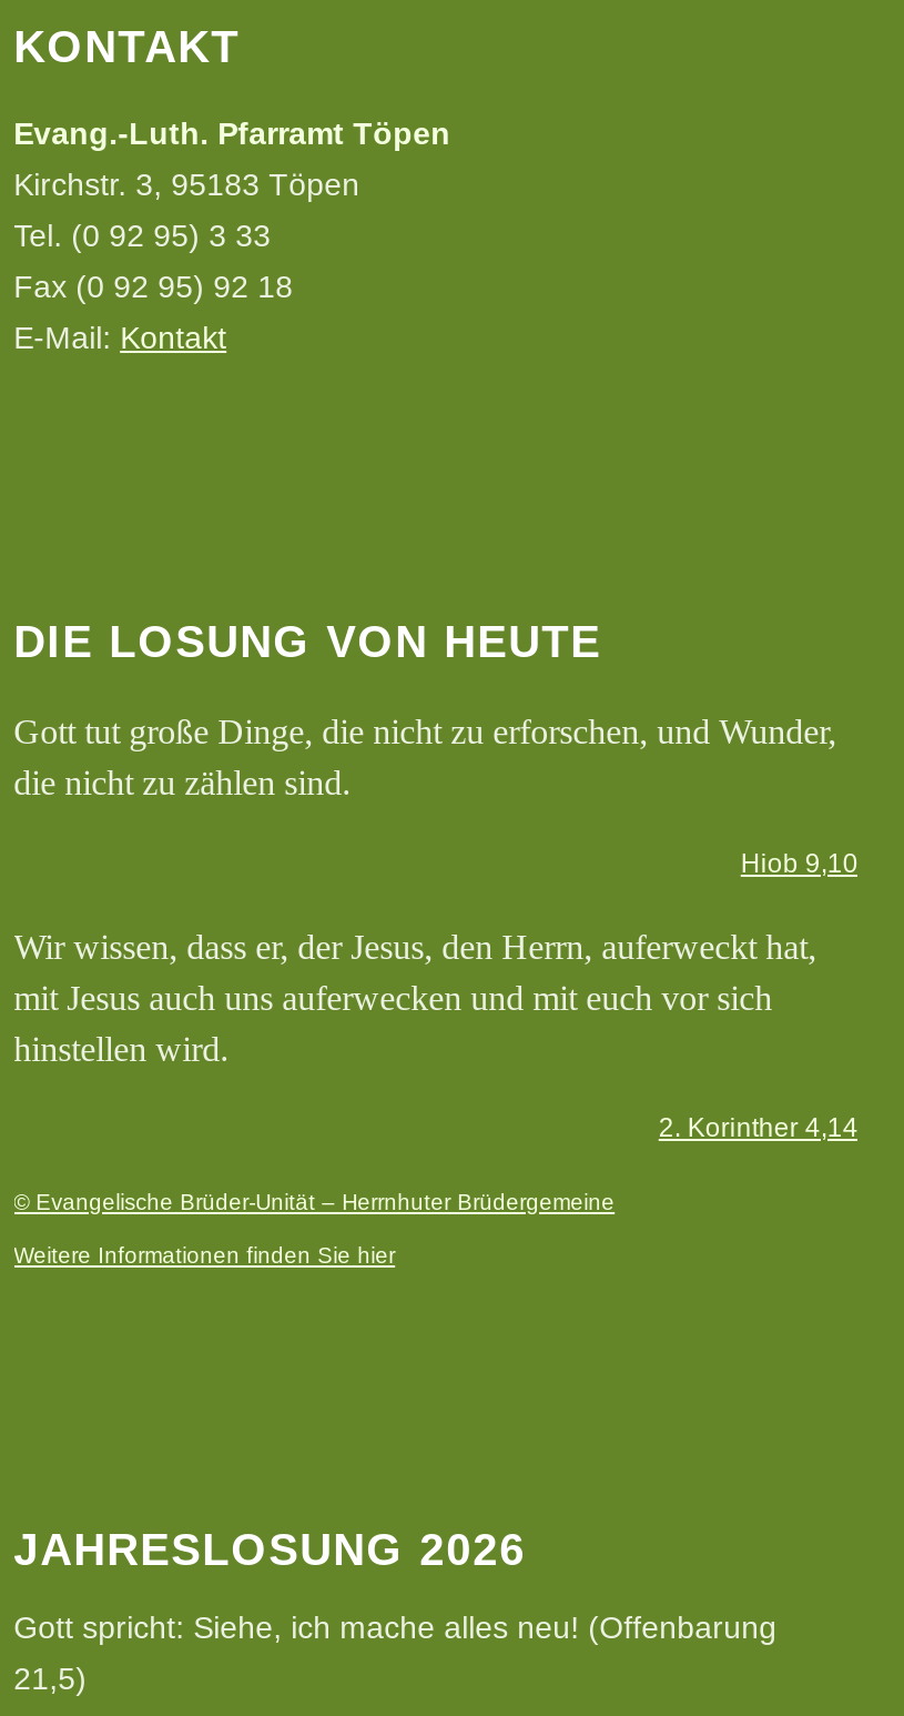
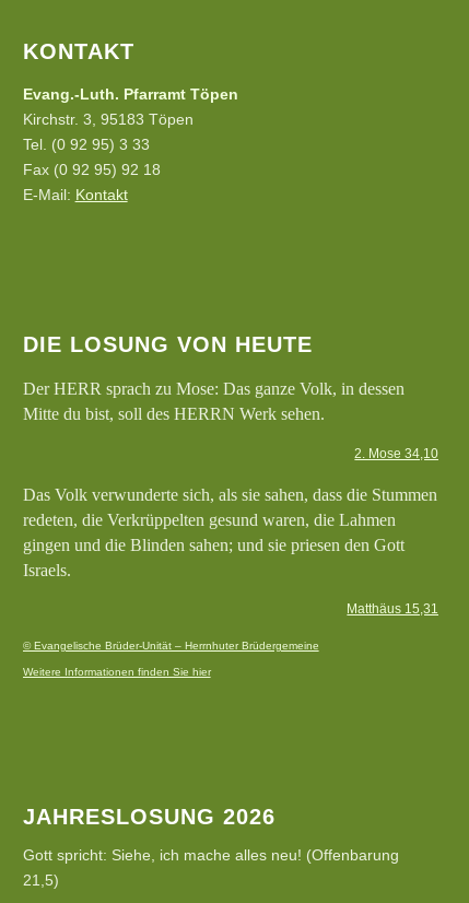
- Gott tut große Dinge, die nicht zu erforschen, und Wunder,
- die nicht zu zählen sind.
+ Der HERR sprach zu Mose: Das ganze Volk, in dessen
+ Mitte du bist, soll des HERRN Werk sehen.

- Hiob 9,10
+ 2. Mose 34,10

- Wir wissen, dass er, der Jesus, den Herrn, auferweckt hat,
- mit Jesus auch uns auferwecken und mit euch vor sich
- hinstellen wird.
+ Das Volk verwunderte sich, als sie sahen, dass die Stummen
+ redeten, die Verkrüppelten gesund waren, die Lahmen
+ gingen und die Blinden sahen; und sie priesen den Gott
+ Israels.

- 2. Korinther 4,14
+ Matthäus 15,31
